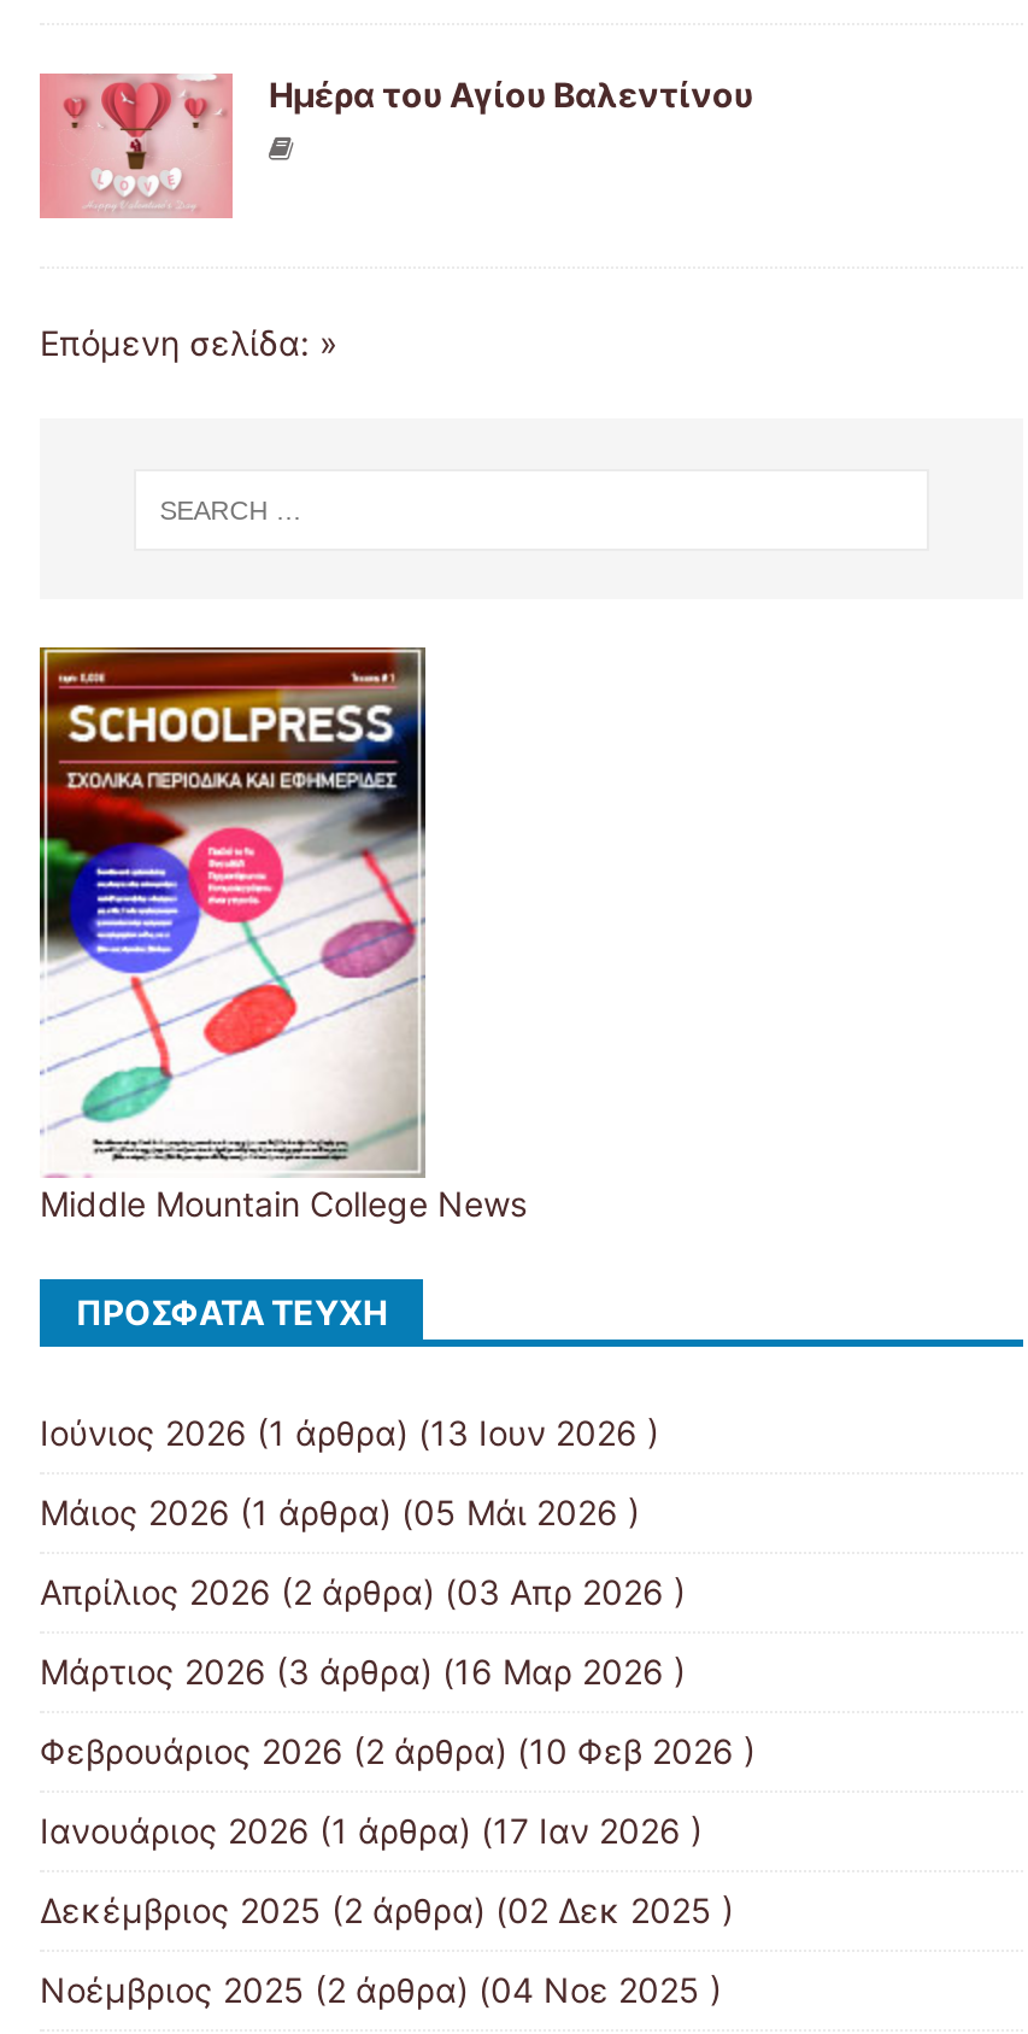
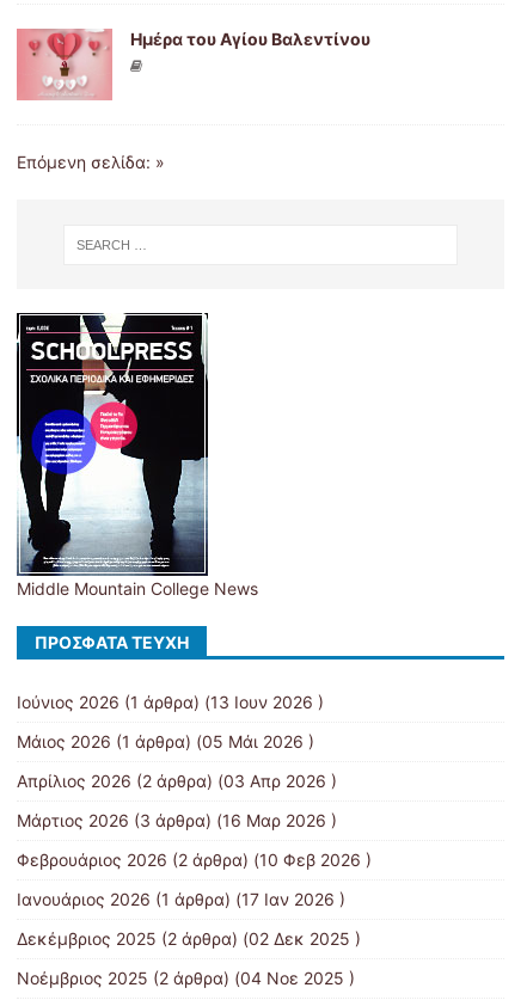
- [image]
+ [image]
